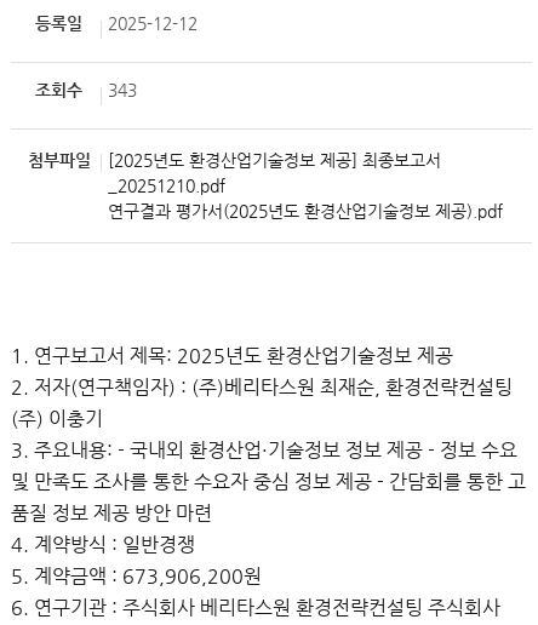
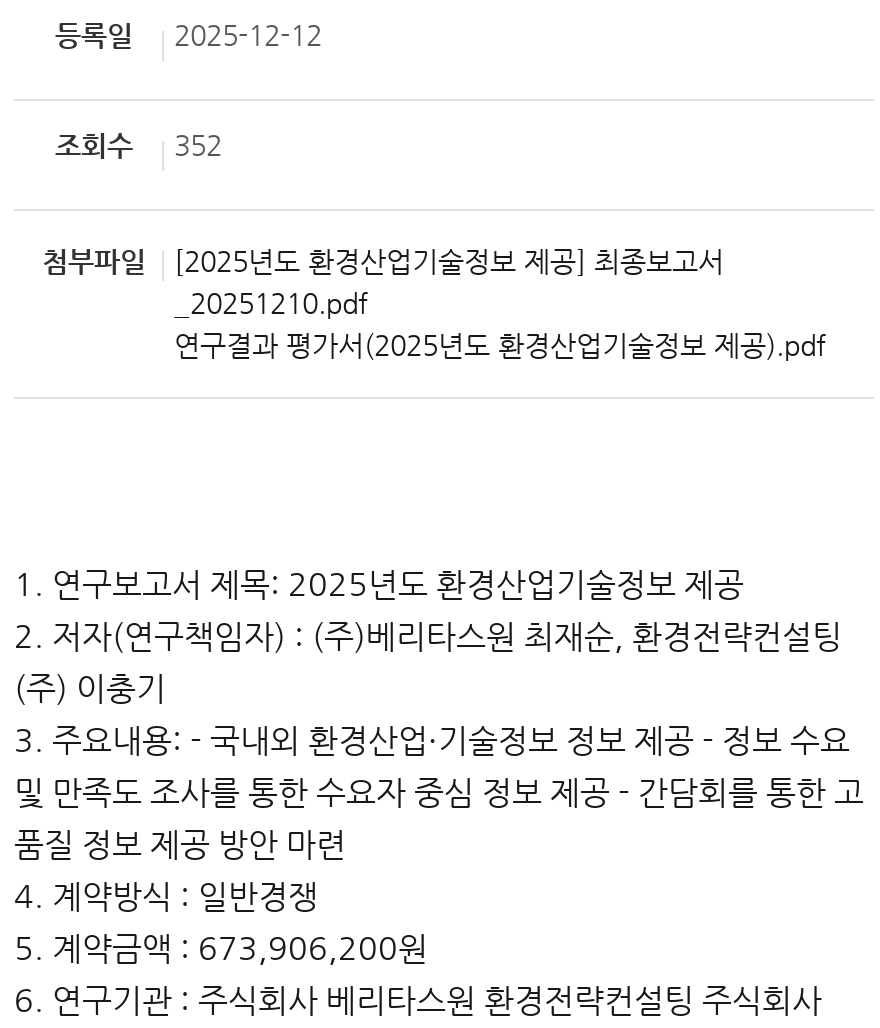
- 조회수 343
+ 조회수 352
